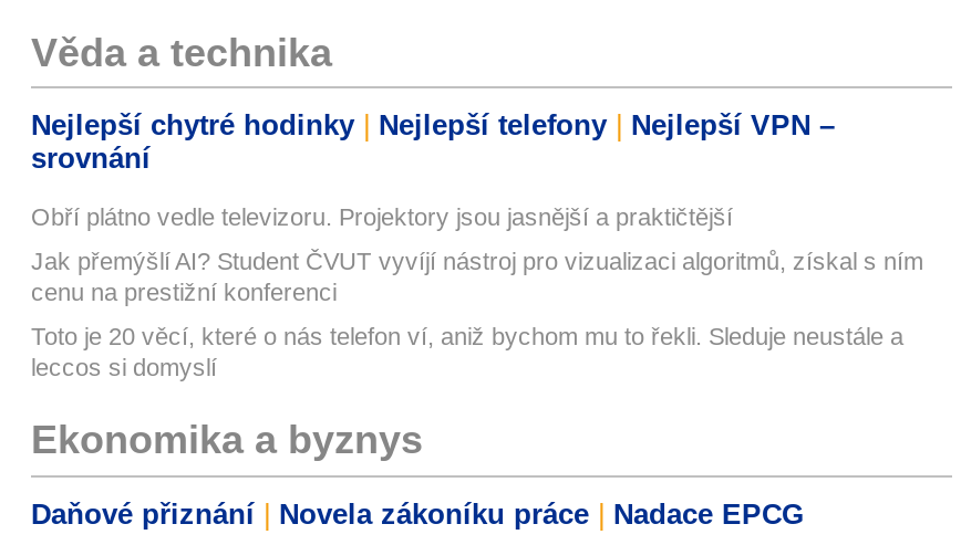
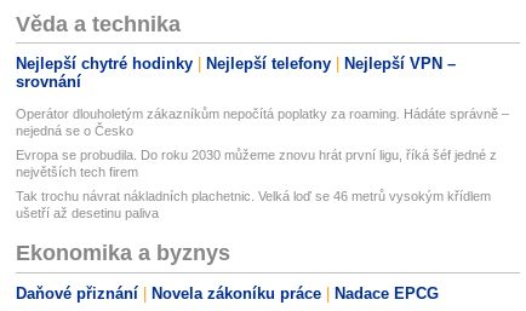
- Obří plátno vedle televizoru. Projektory jsou jasnější a praktičtější
+ Operátor dlouholetým zákazníkům nepočítá poplatky za roaming. Hádáte správně –
+ nejedná se o Česko

- Jak přemýšlí AI? Student ČVUT vyvíjí nástroj pro vizualizaci algoritmů, získal s ním
- cenu na prestižní konferenci
+ Evropa se probudila. Do roku 2030 můžeme znovu hrát první ligu, říká šéf jedné z
+ největších tech firem

- Toto je 20 věcí, které o nás telefon ví, aniž bychom mu to řekli. Sleduje neustále a
- leccos si domyslí
+ Tak trochu návrat nákladních plachetnic. Velká loď se 46 metrů vysokým křídlem
+ ušetří až desetinu paliva
